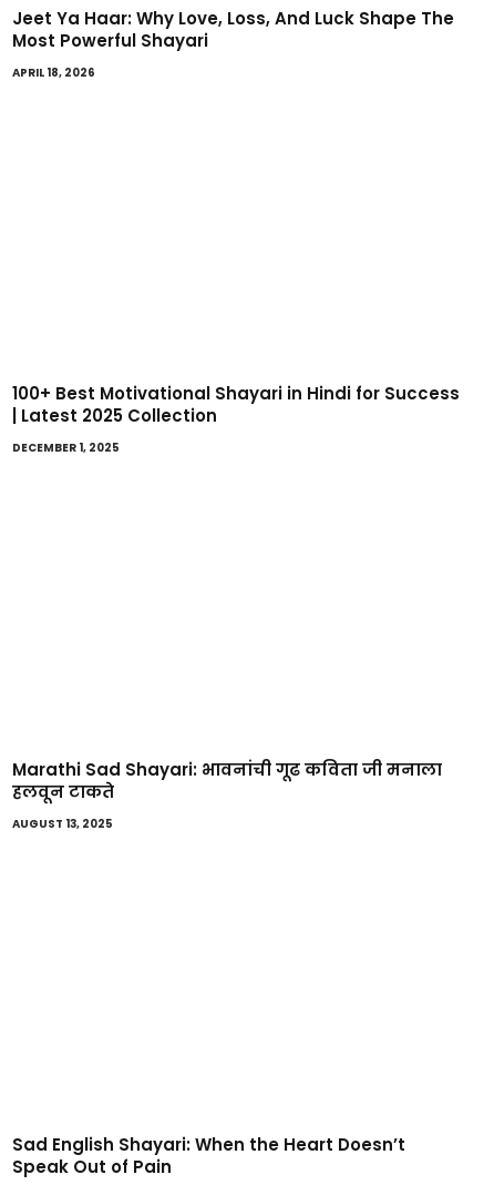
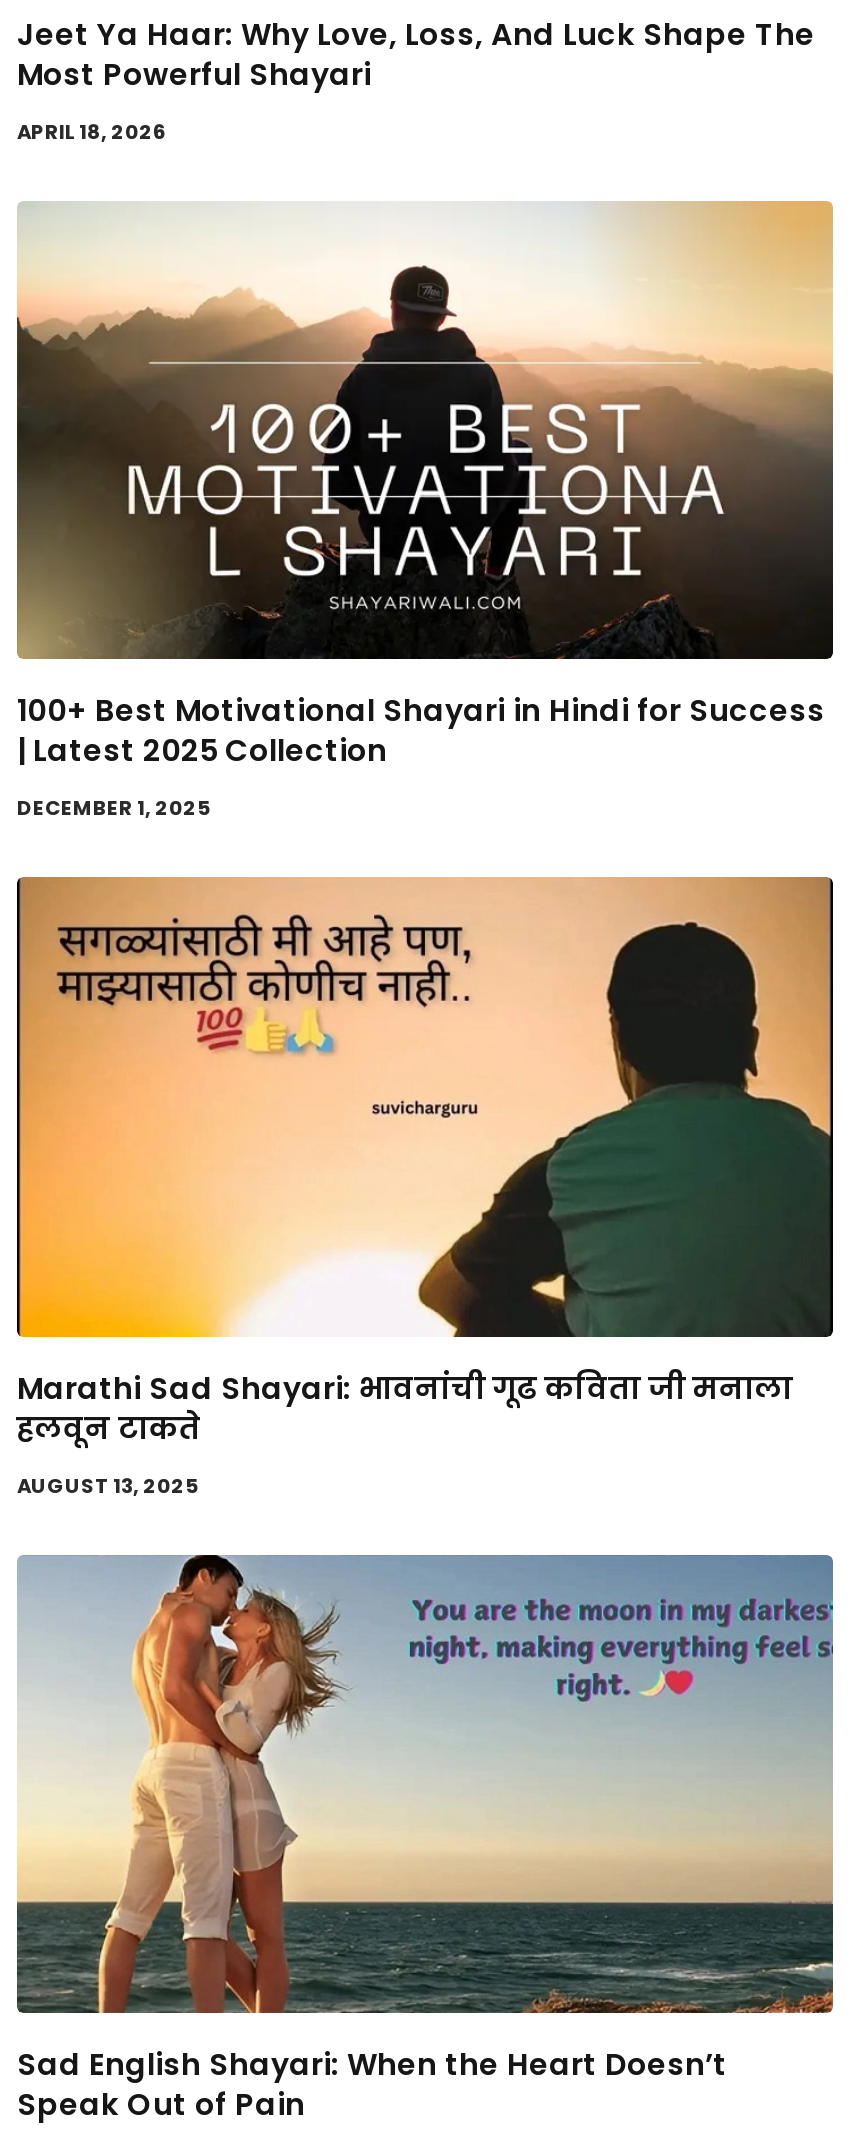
+ [image]

+ [image]

+ [image]
